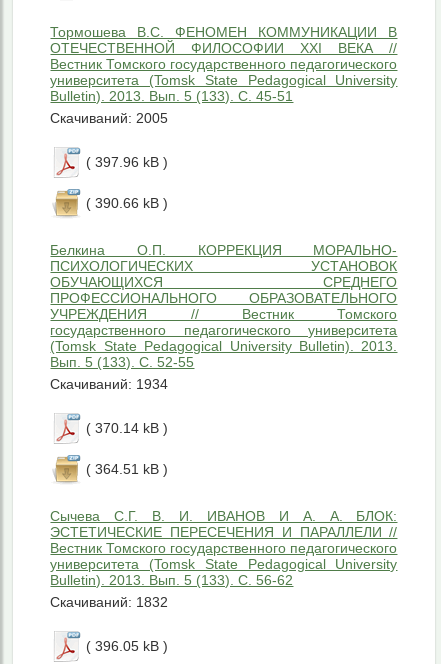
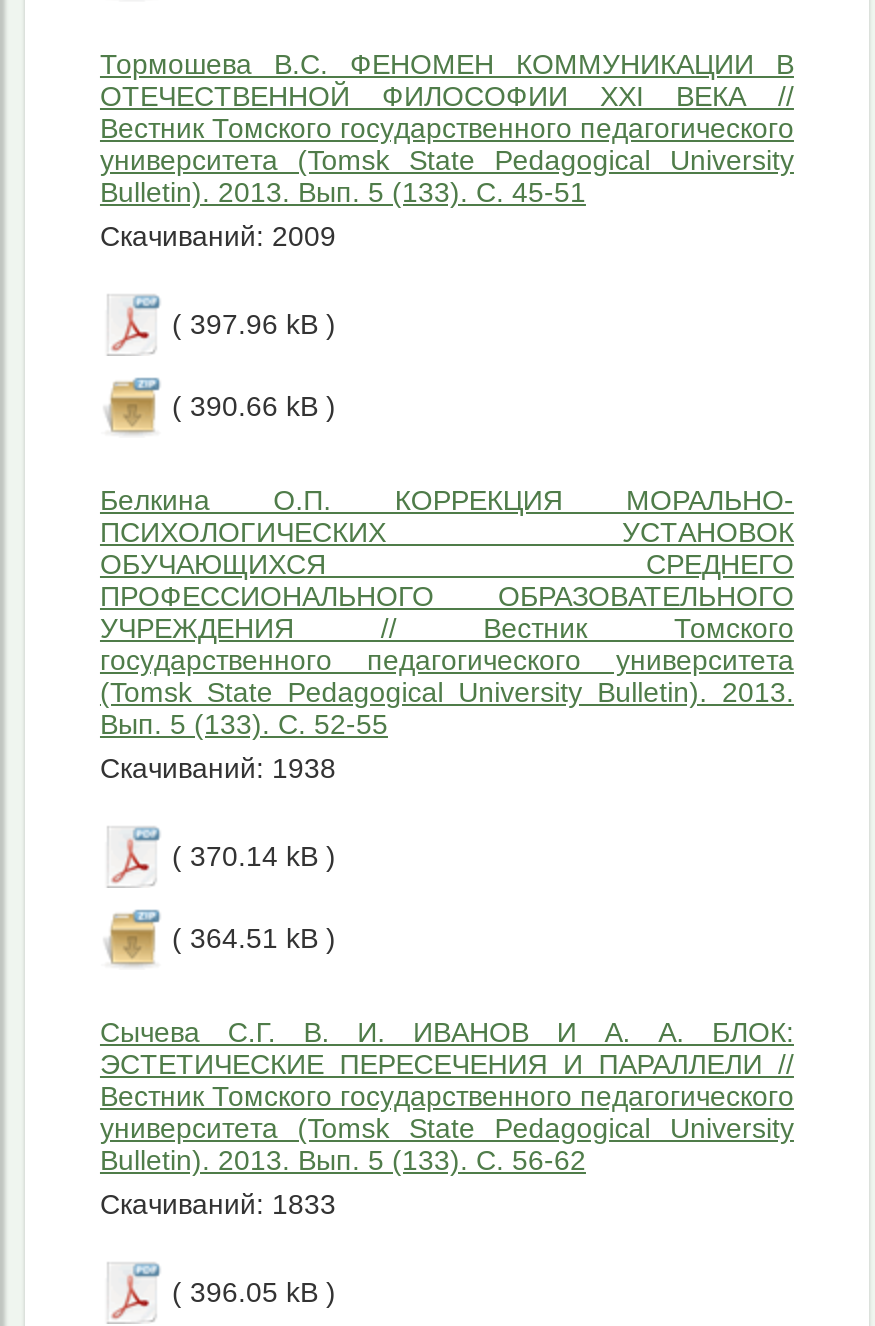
- Скачиваний: 2005
+ Скачиваний: 2009

- Скачиваний: 1934
+ Скачиваний: 1938

- Скачиваний: 1832
+ Скачиваний: 1833
